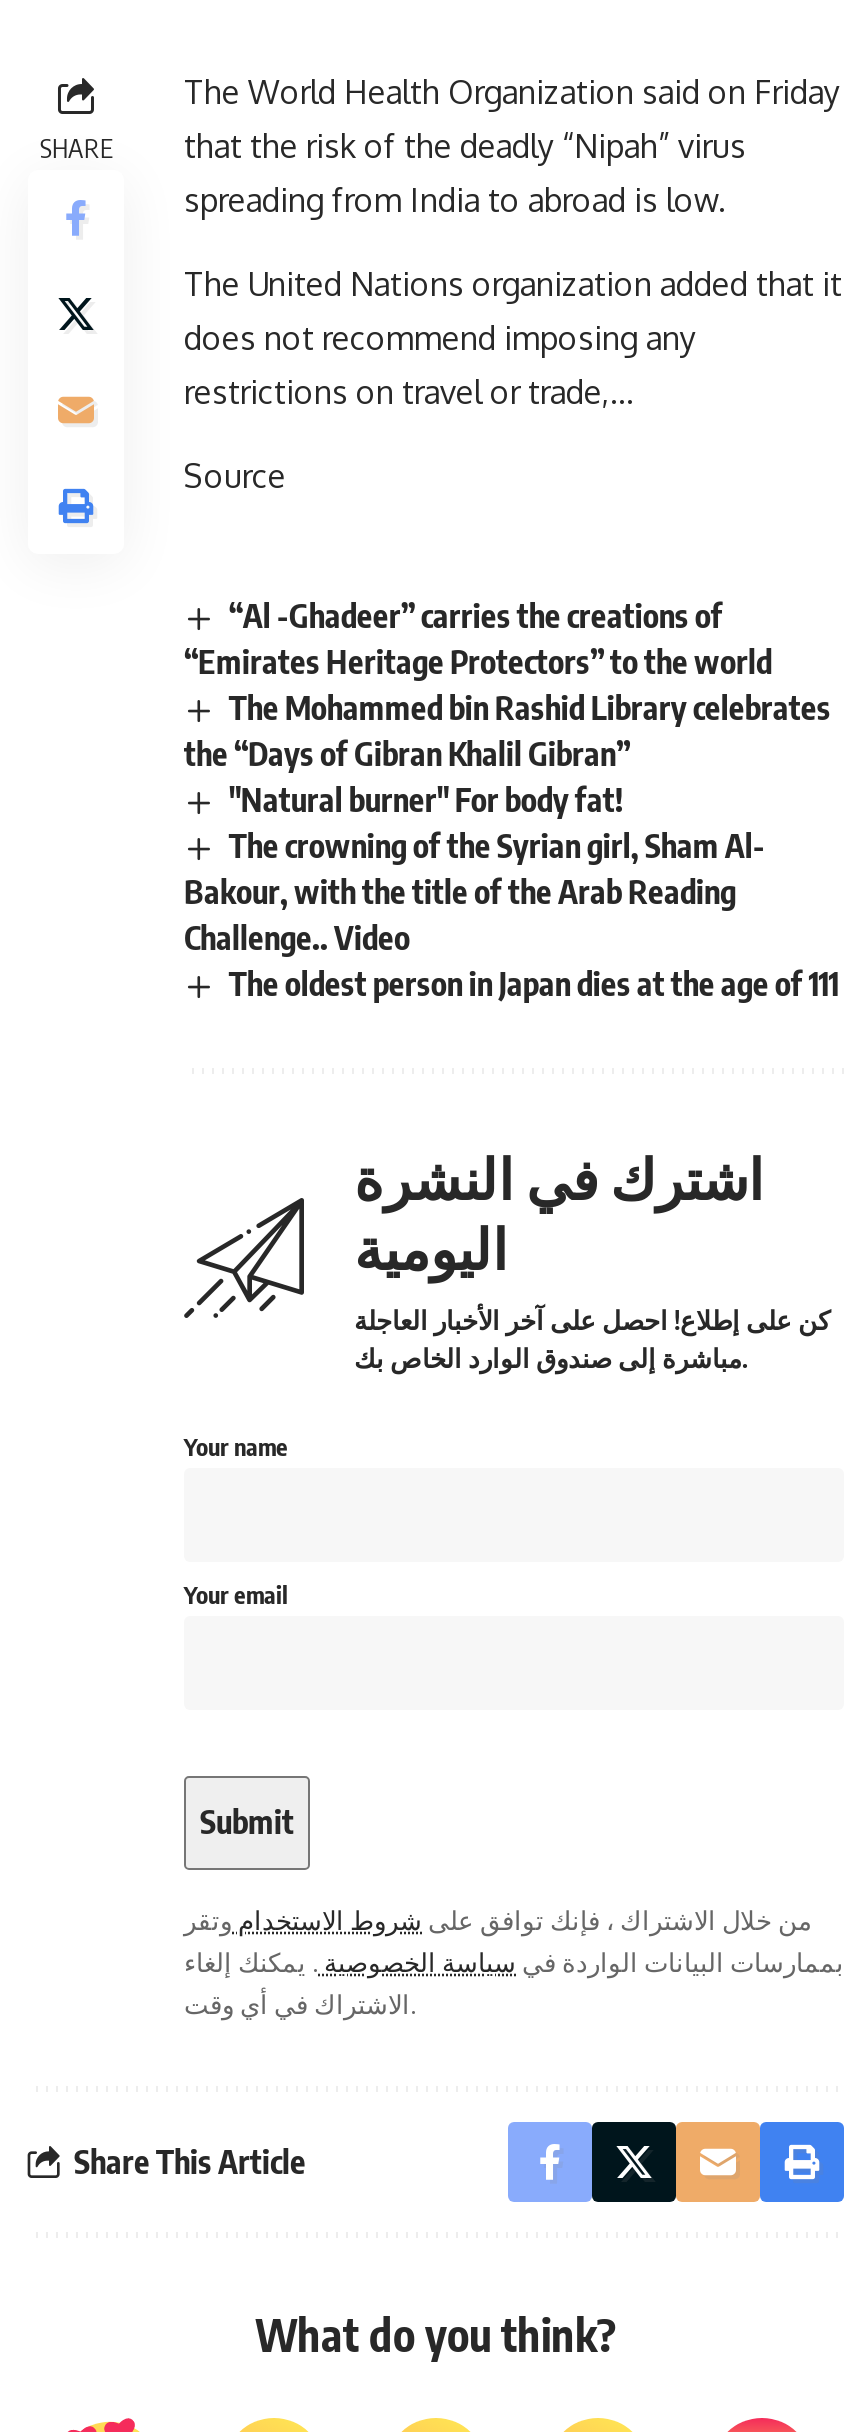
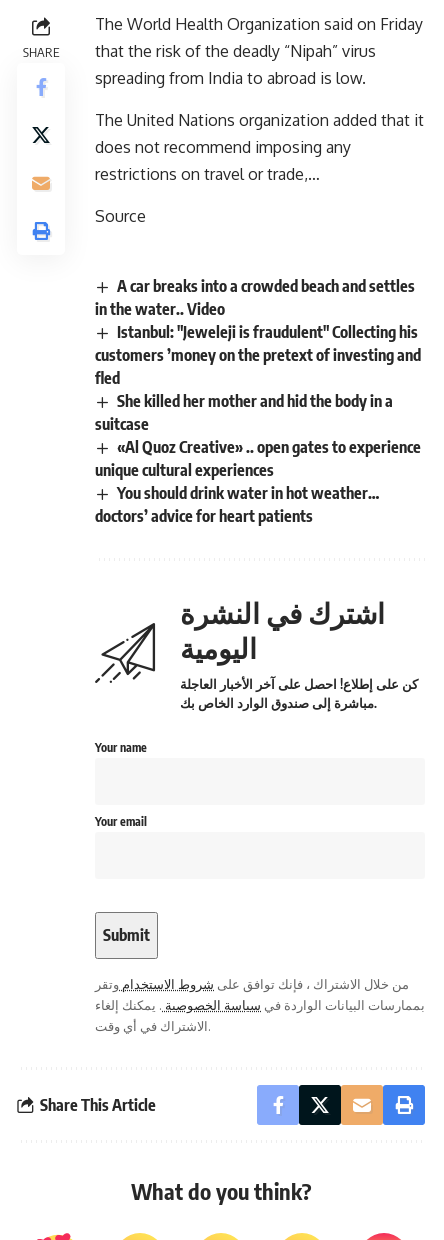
- “Al -Ghadeer” carries the creations of
- “Emirates Heritage Protectors” to the world
- The Mohammed bin Rashid Library celebrates
- the “Days of Gibran Khalil Gibran”
- "Natural burner" For body fat!
- The crowning of the Syrian girl, Sham Al-
- Bakour, with the title of the Arab Reading
- Challenge.. Video
- The oldest person in Japan dies at the age of 111
+ A car breaks into a crowded beach and settles
+ in the water.. Video
+ Istanbul: "Jeweleji is fraudulent" Collecting his
+ customers ’money on the pretext of investing and
+ fled
+ She killed her mother and hid the body in a
+ suitcase
+ «Al Quoz Creative» .. open gates to experience
+ unique cultural experiences
+ You should drink water in hot weather…
+ doctors’ advice for heart patients
